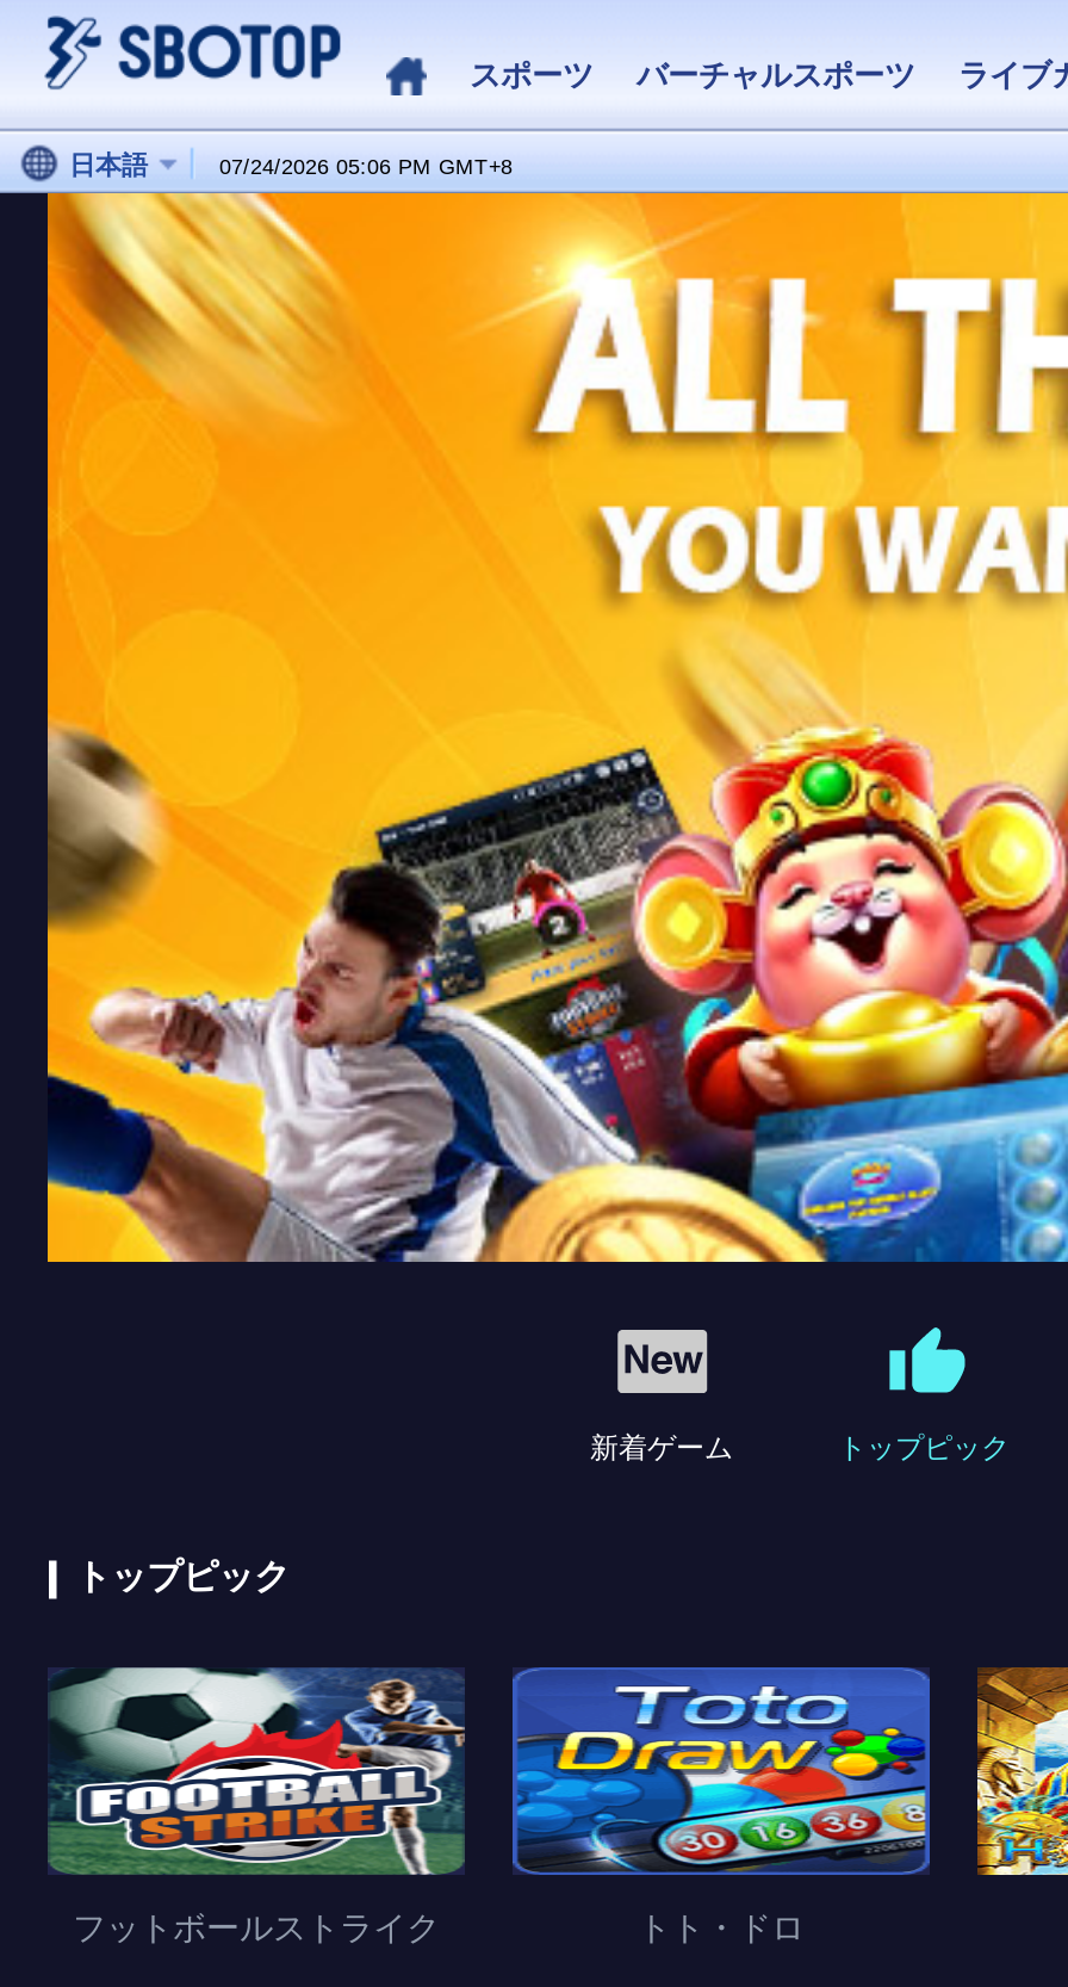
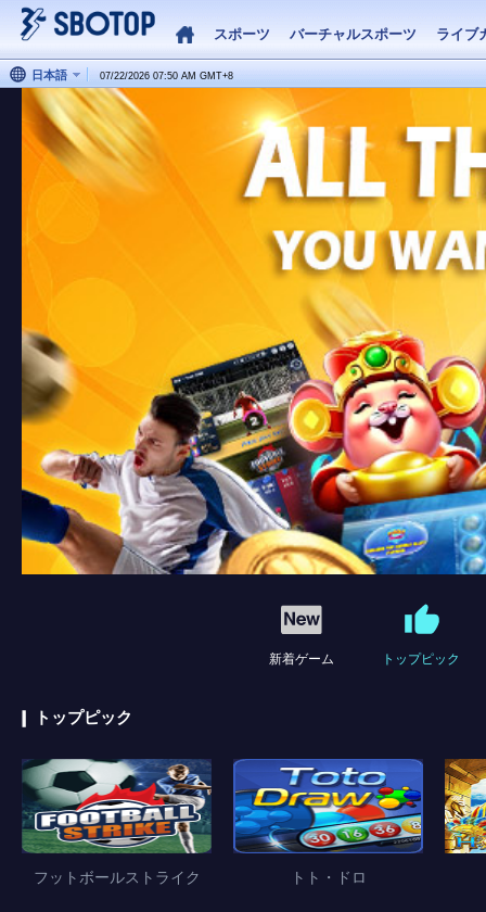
- 07/24/2026 05:06 PM GMT+8
+ 07/22/2026 07:50 AM GMT+8
